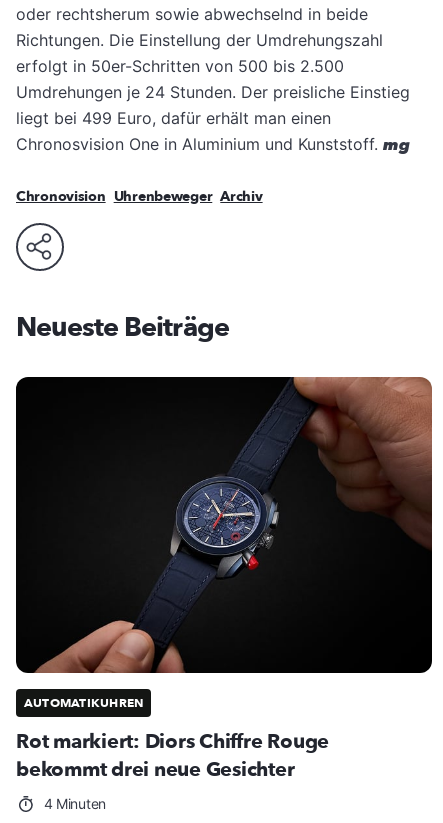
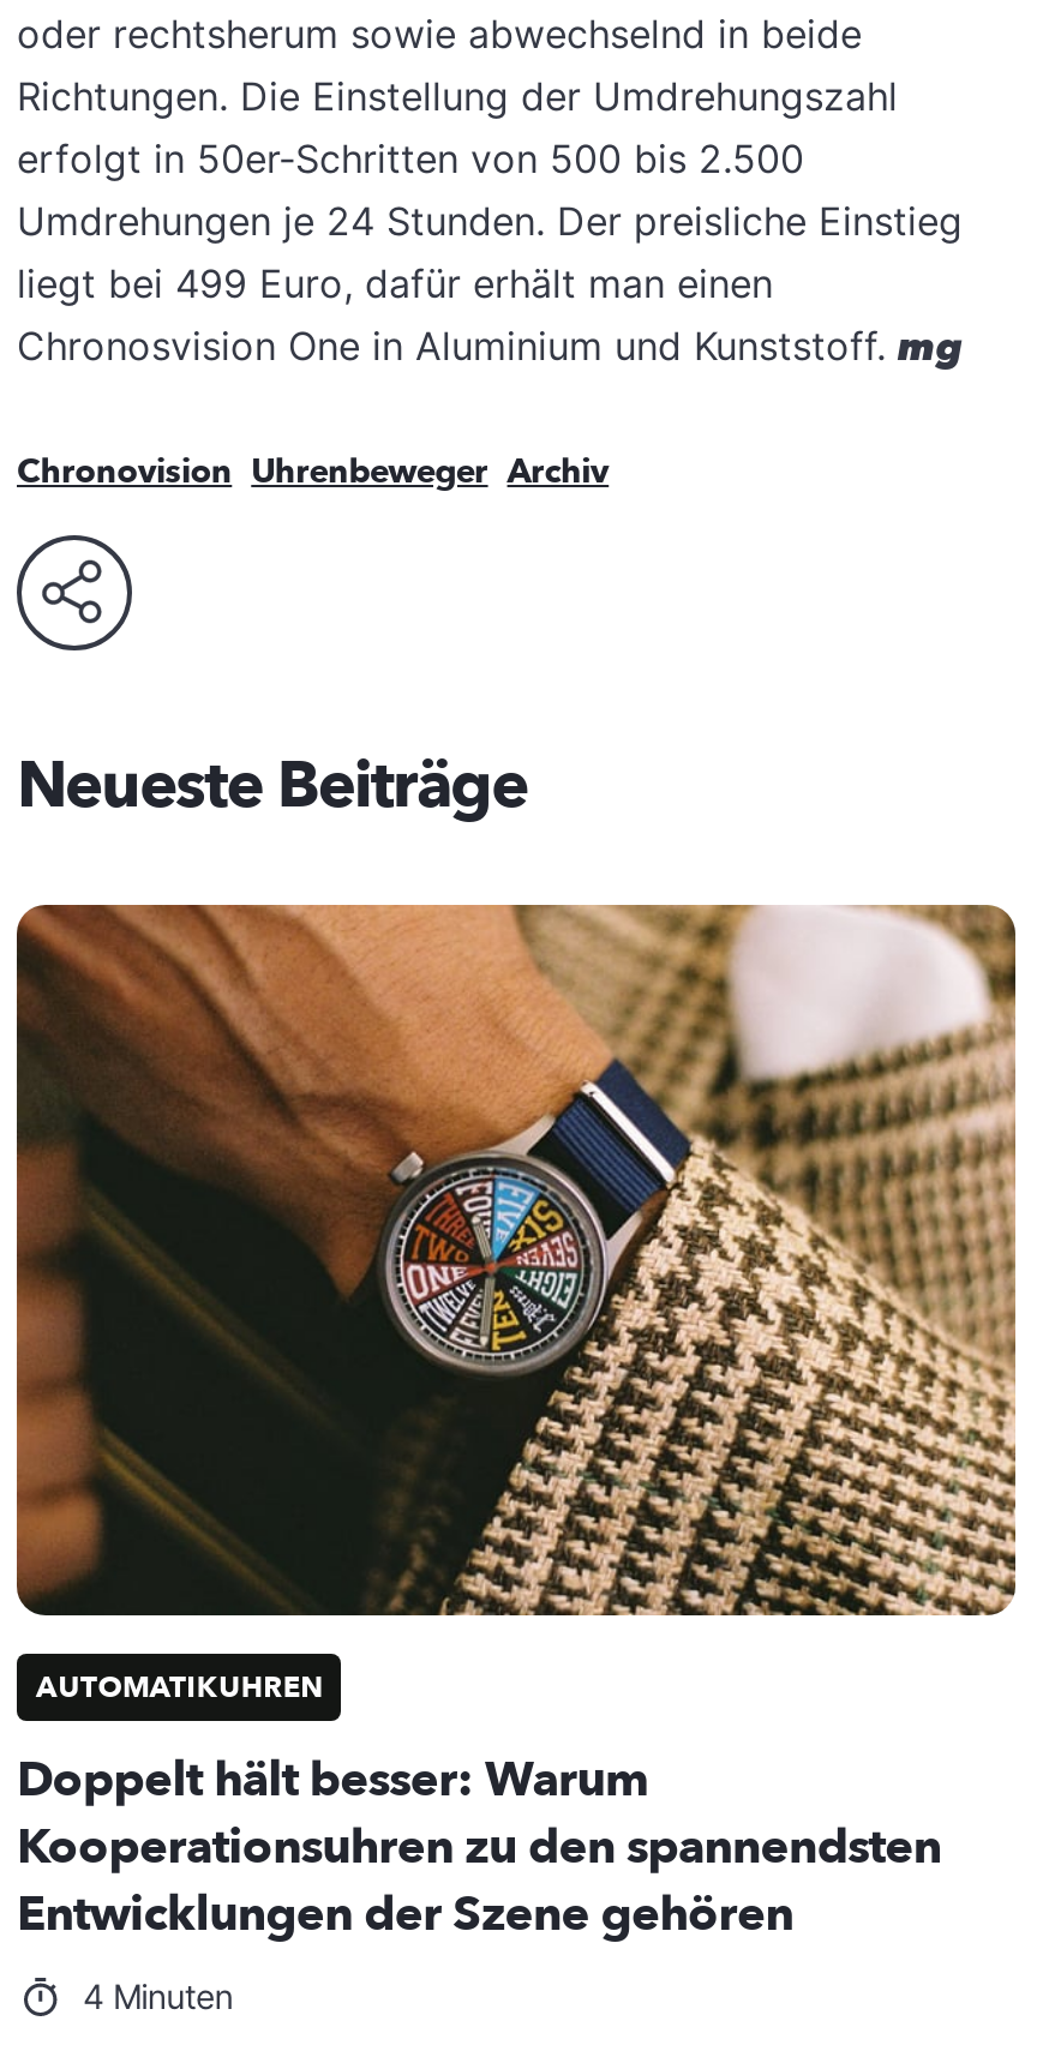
- [image]
+ [image]

- Rot markiert: Diors Chiffre Rouge
- bekommt drei neue Gesichter
+ Doppelt hält besser: Warum
+ Kooperationsuhren zu den spannendsten
+ Entwicklungen der Szene gehören
